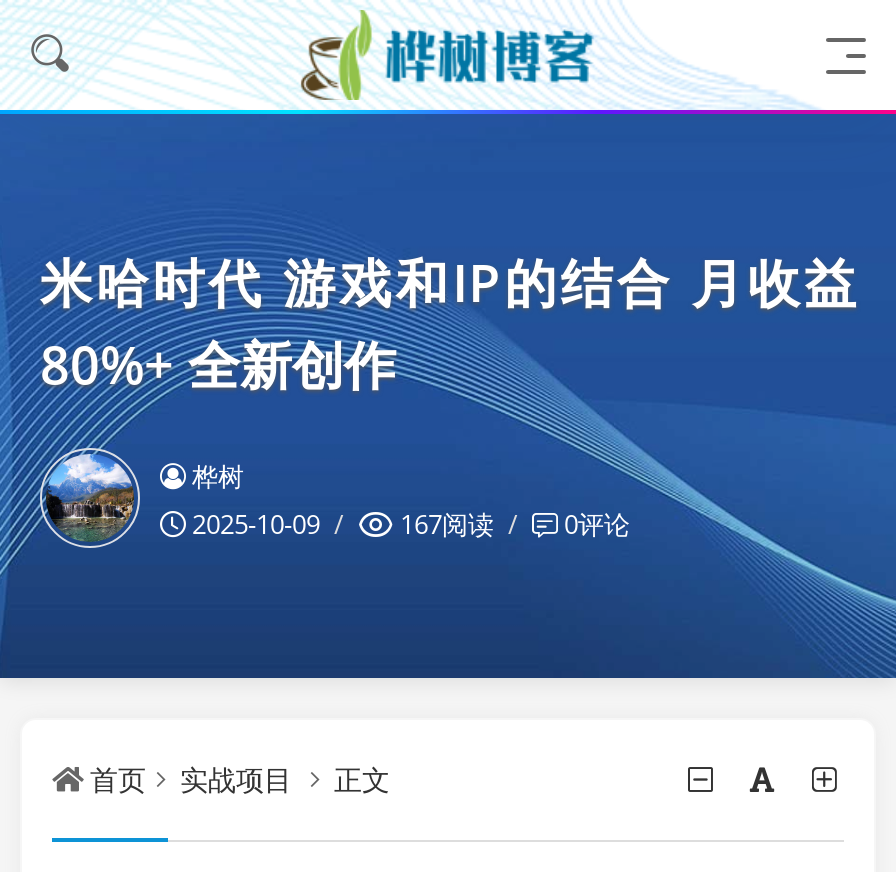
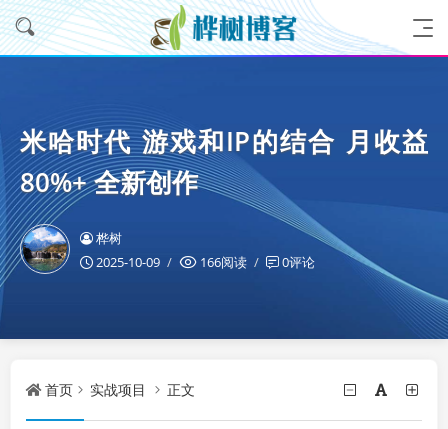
- 167阅读 0评论
+ 166阅读 0评论
